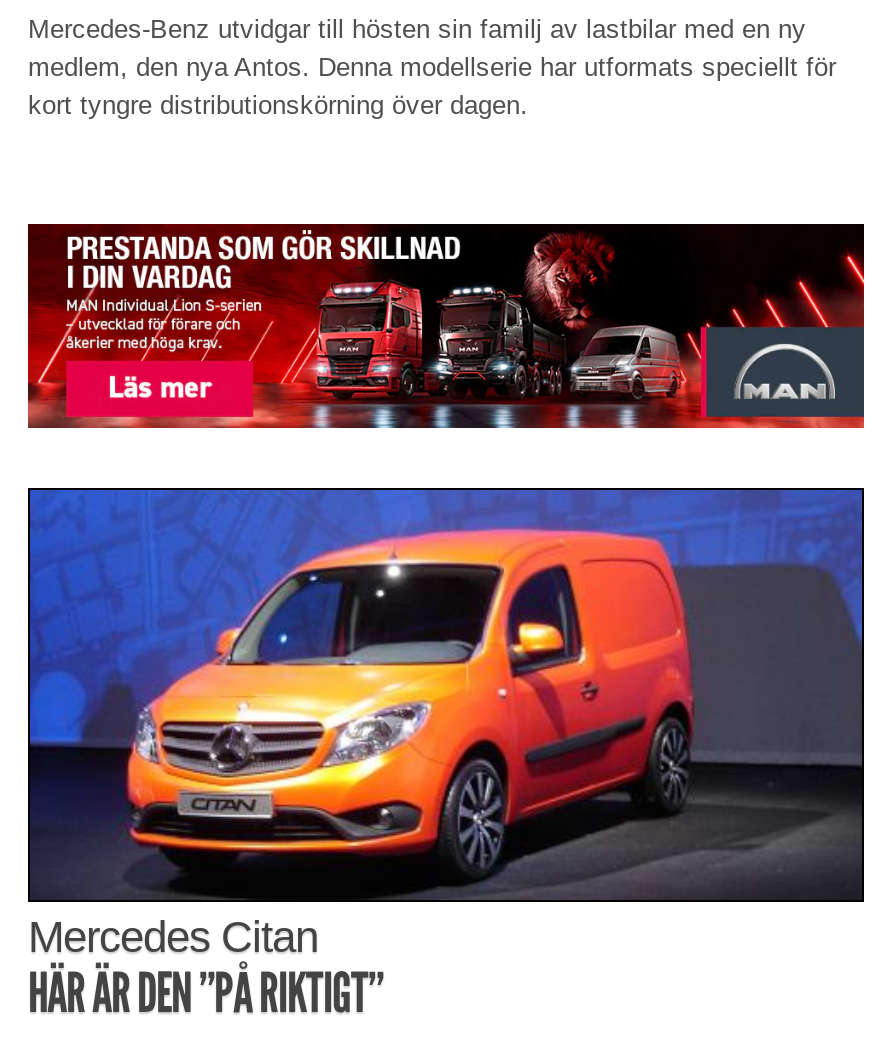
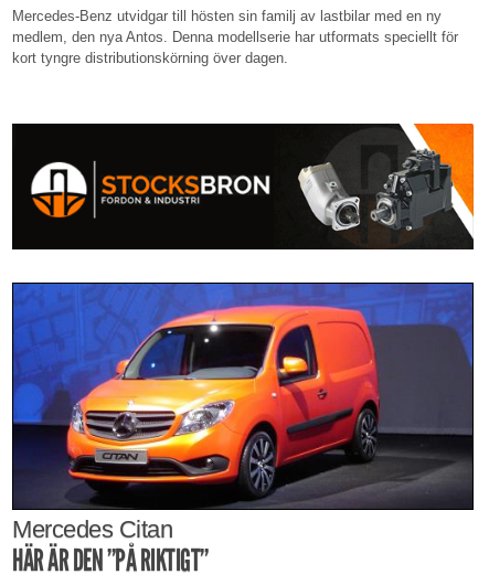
- [image]
+ [image]
